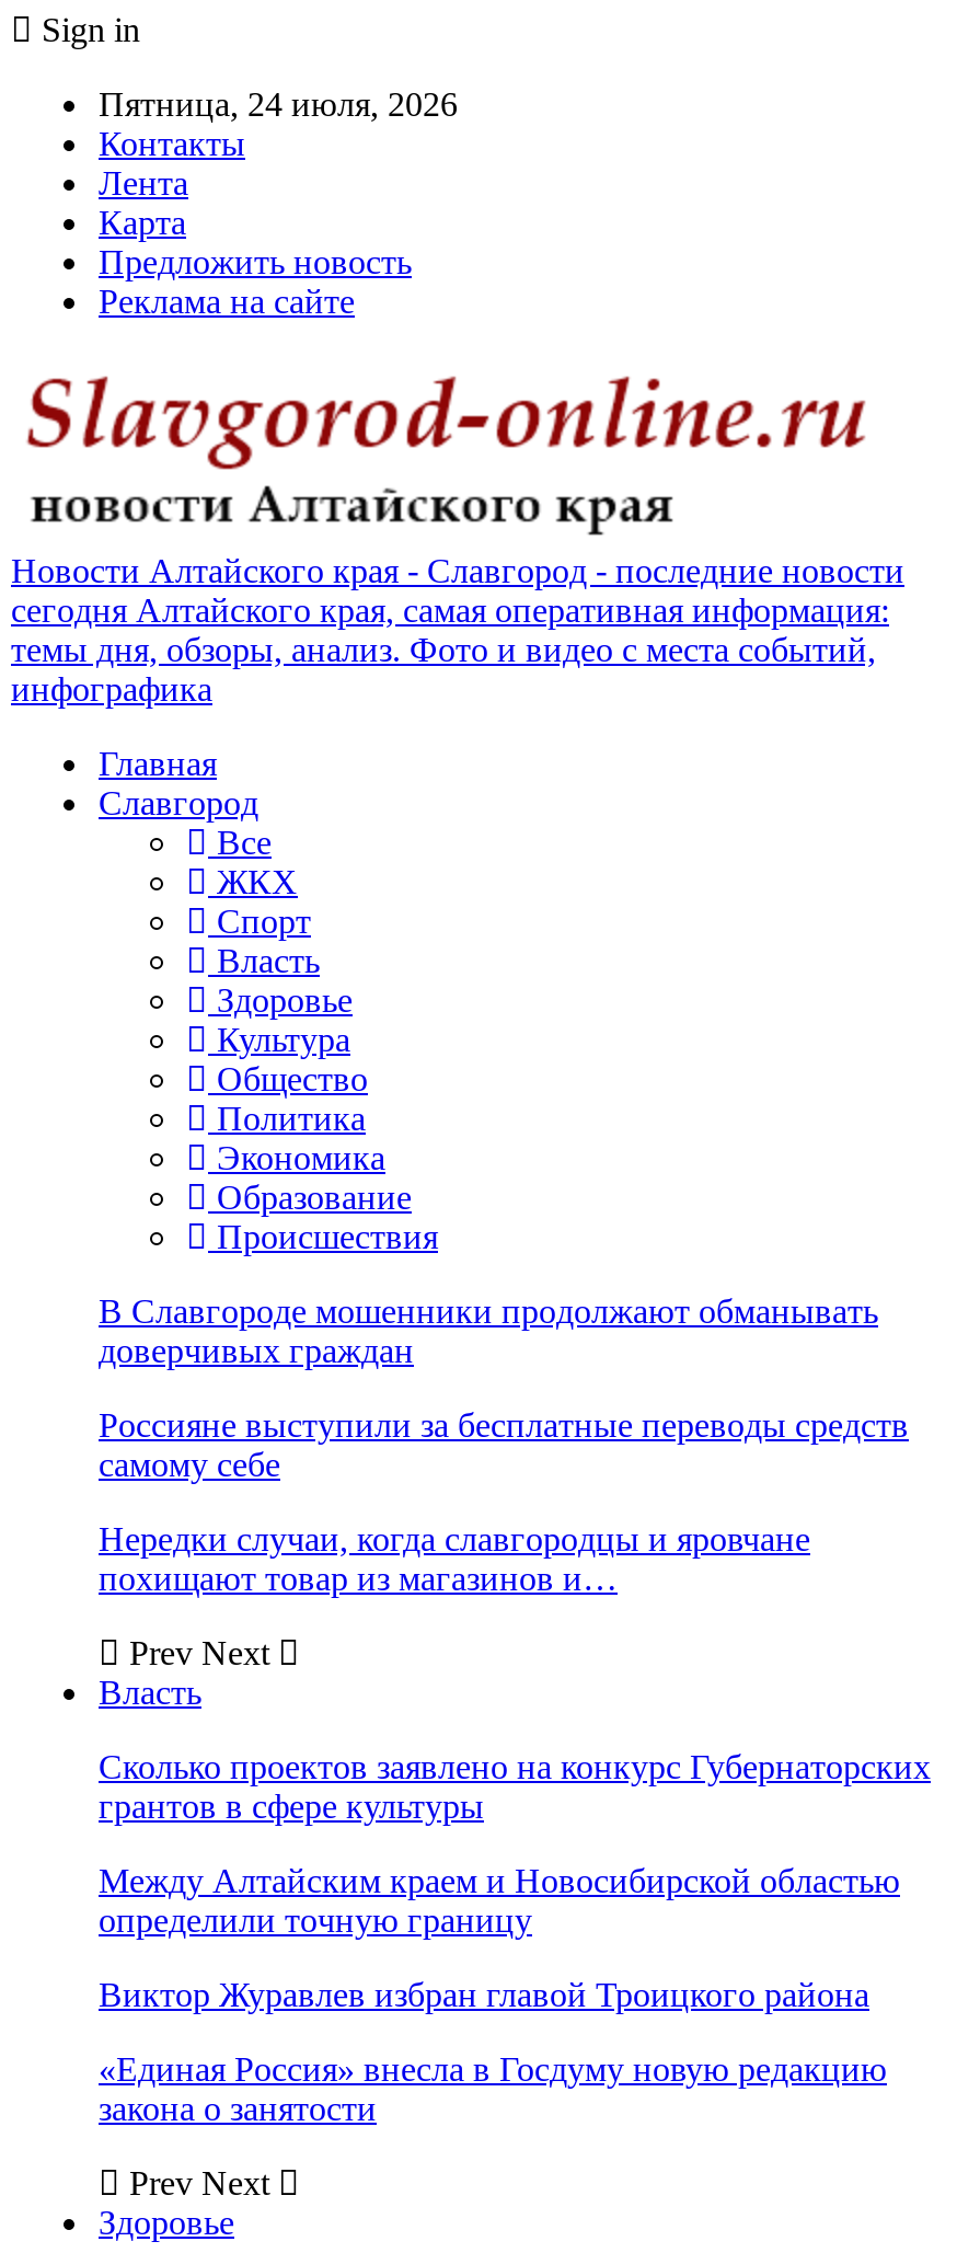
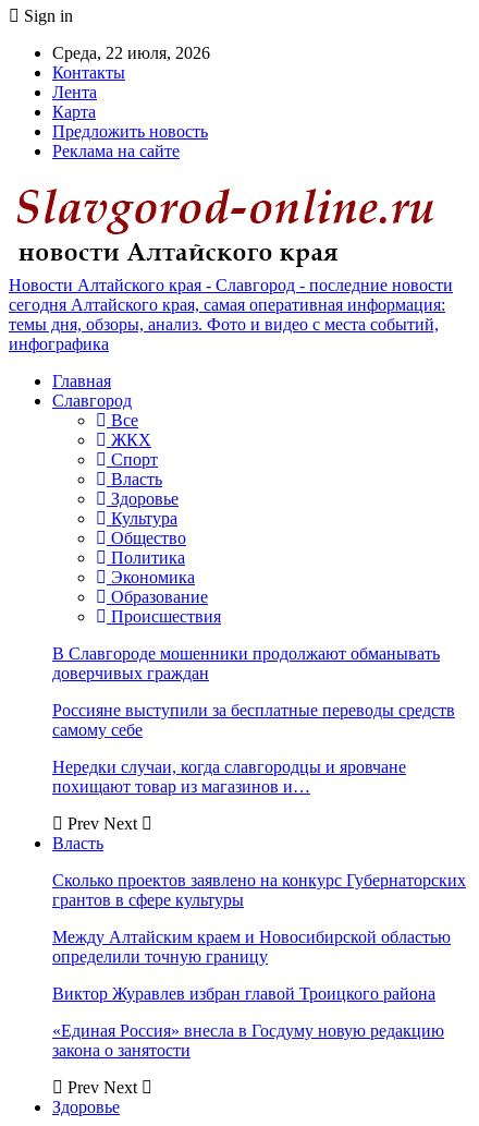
- Пятница, 24 июля, 2026
+ Среда, 22 июля, 2026
